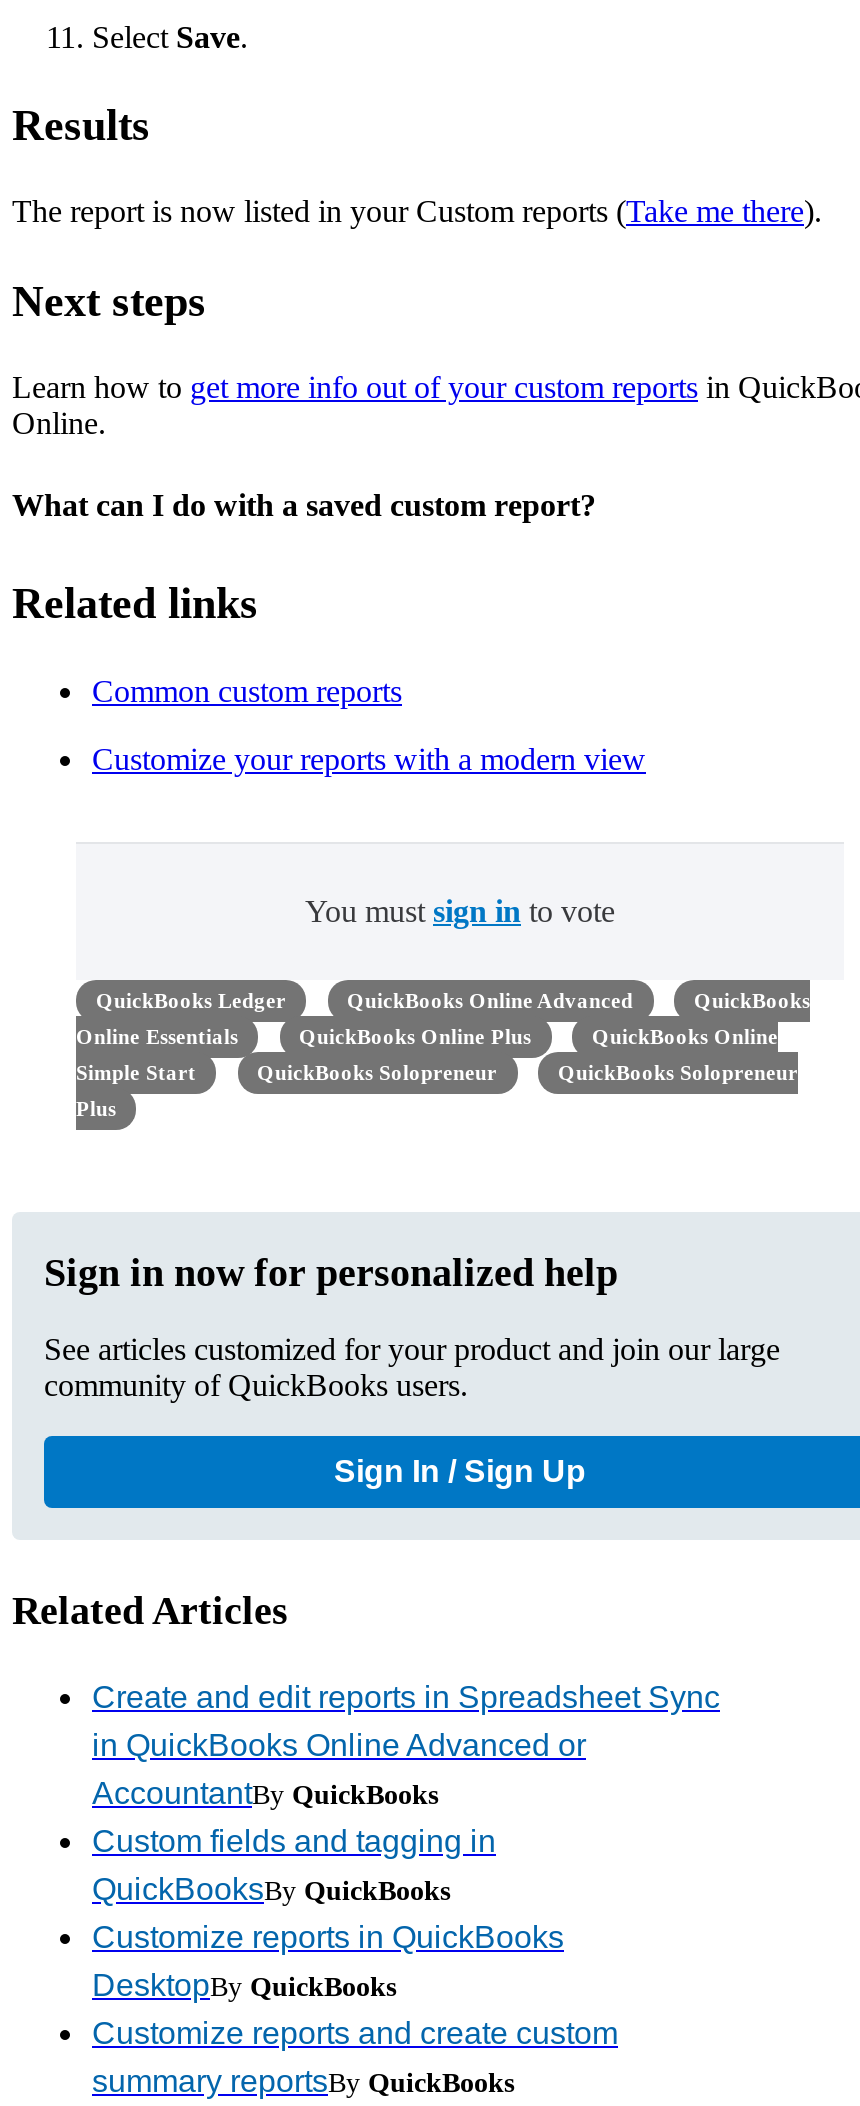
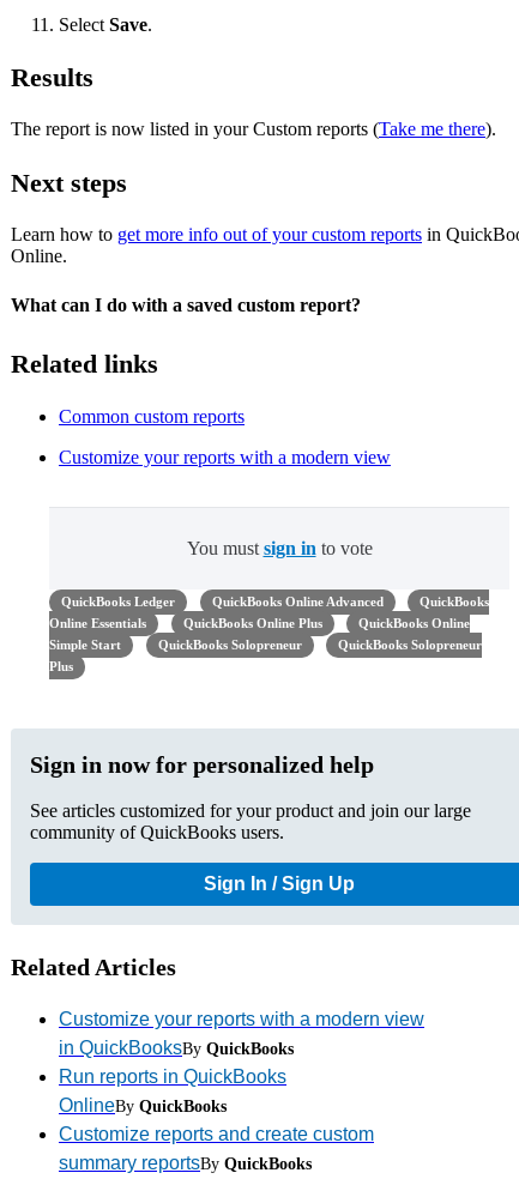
- Create and edit reports in Spreadsheet Sync
- in QuickBooks Online Advanced or
- AccountantBy QuickBooks
- Custom fields and tagging in
- QuickBooksBy QuickBooks
- Customize reports in QuickBooks
- DesktopBy QuickBooks
+ Customize your reports with a modern view
+ in QuickBooksBy QuickBooks
+ Run reports in QuickBooks
+ OnlineBy QuickBooks
